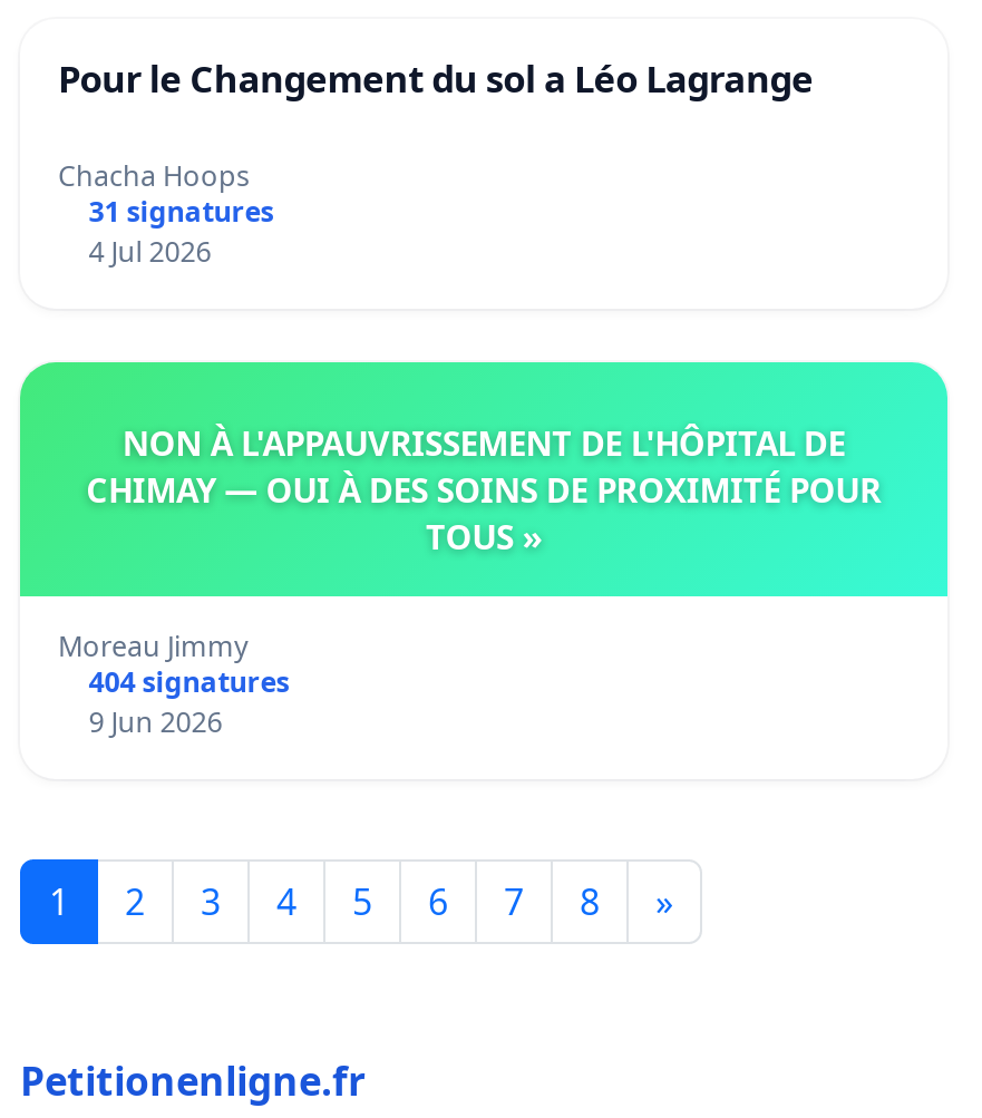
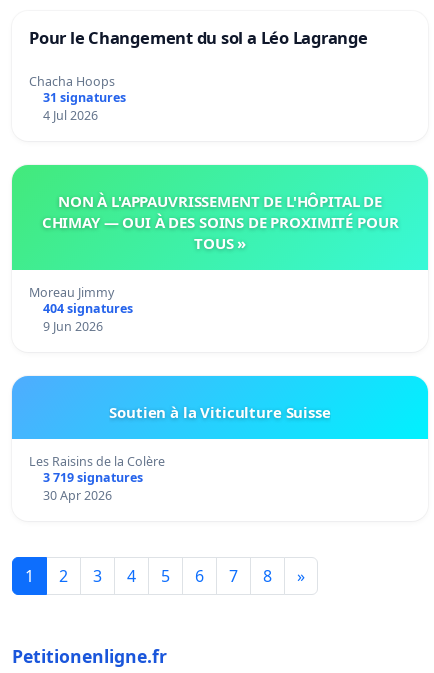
+ Soutien à la Viticulture Suisse
+ Les Raisins de la Colère
+ 3 719 signatures
+ 30 Apr 2026
